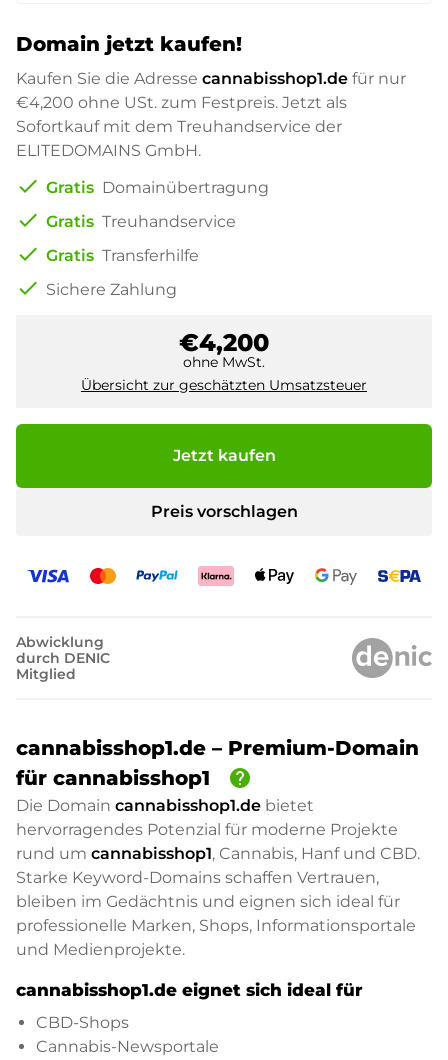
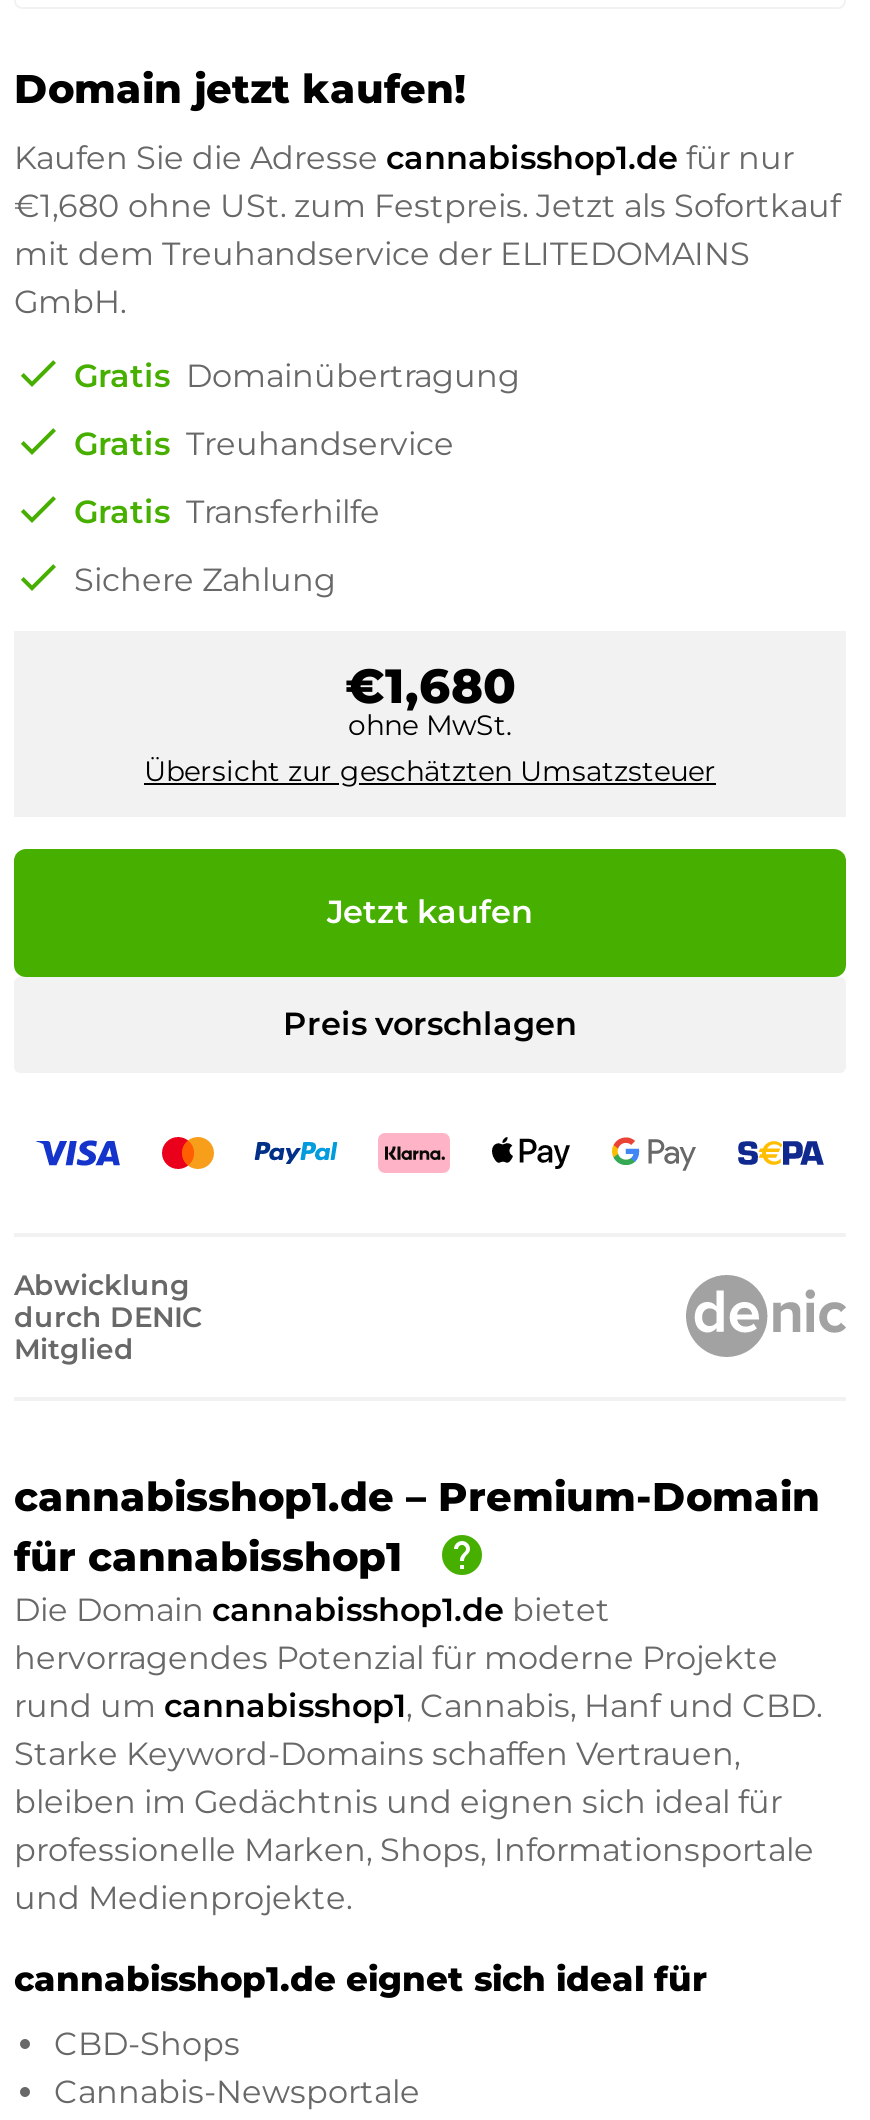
- €4,200 ohne USt. zum Festpreis. Jetzt als
- Sofortkauf mit dem Treuhandservice der
- ELITEDOMAINS GmbH.
+ €1,680 ohne USt. zum Festpreis. Jetzt als Sofortkauf
+ mit dem Treuhandservice der ELITEDOMAINS
+ GmbH.

- €4,200
+ €1,680
